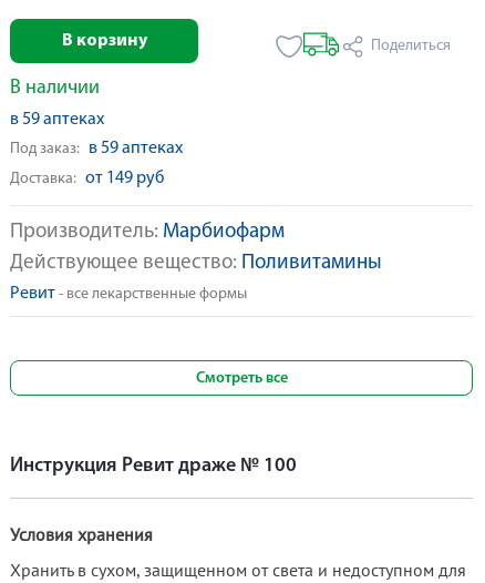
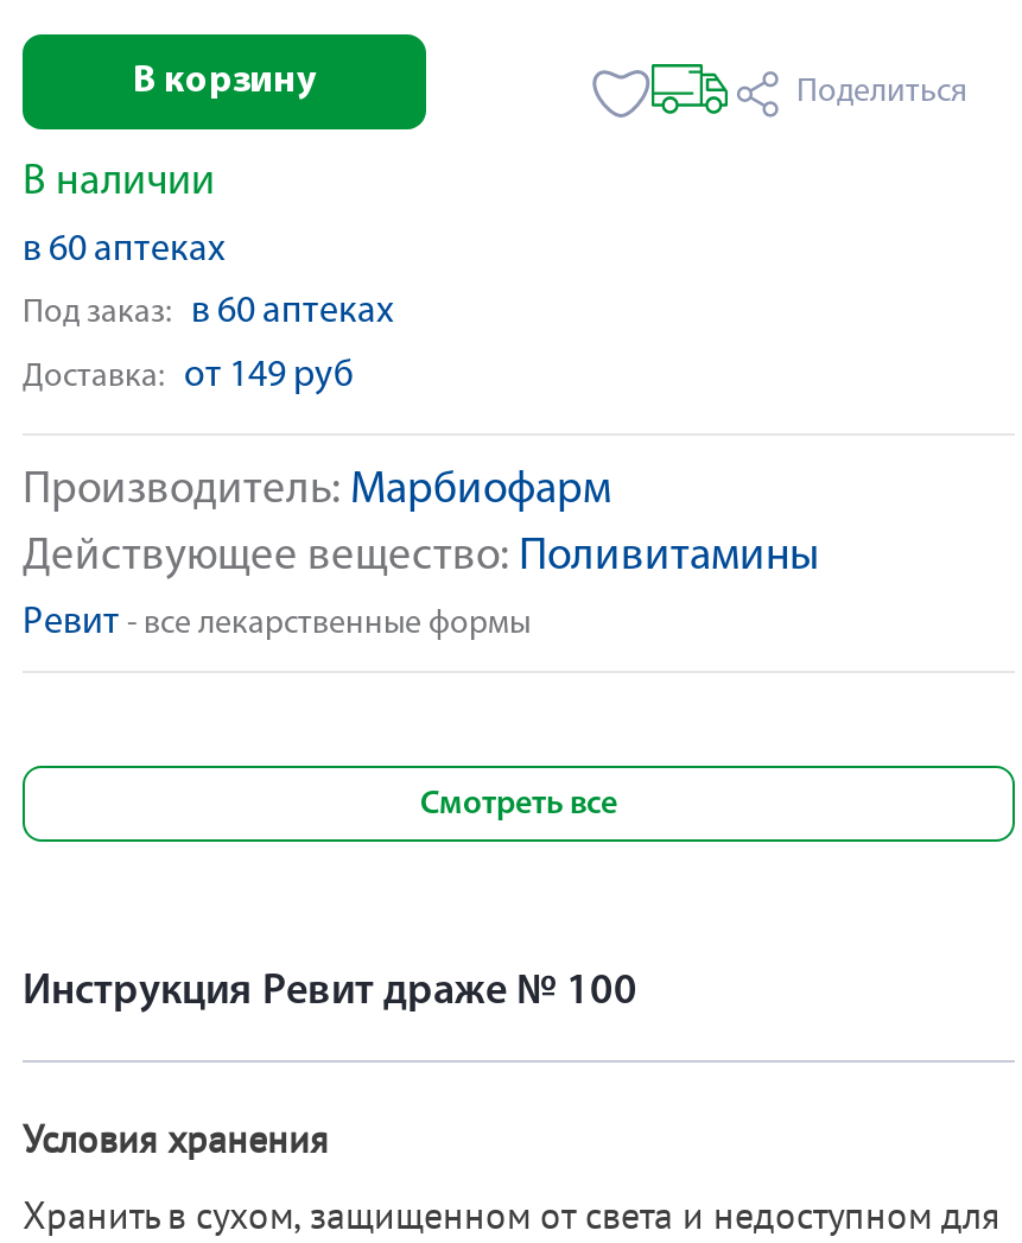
- в 59 аптеках
+ в 60 аптеках

- Под заказ: в 59 аптеках
+ Под заказ: в 60 аптеках
